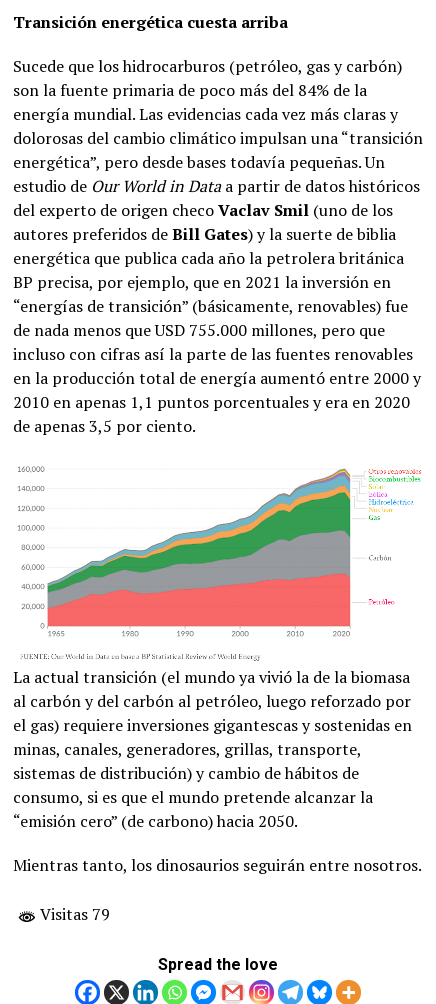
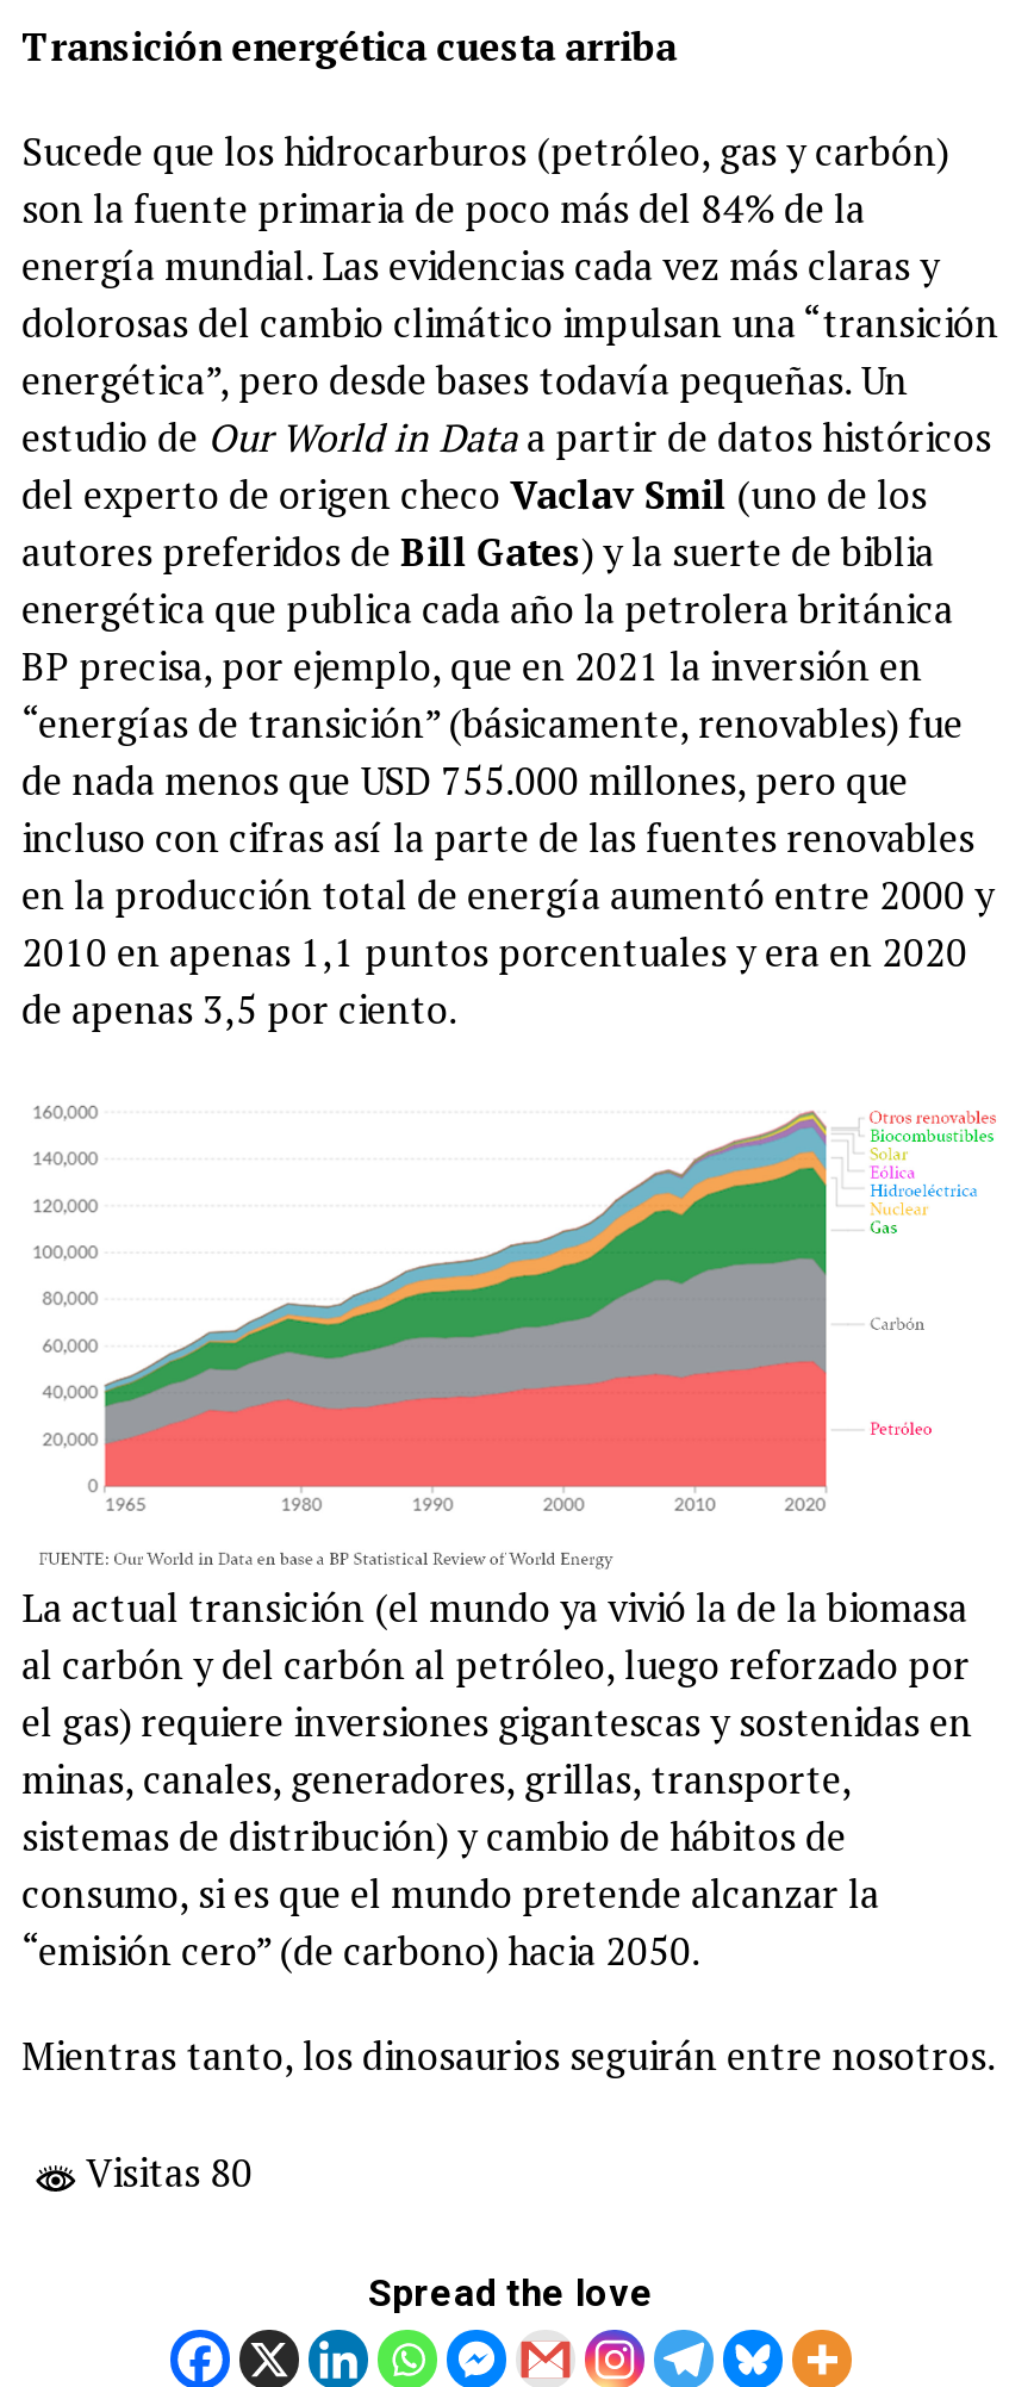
- Visitas 79
+ Visitas 80
